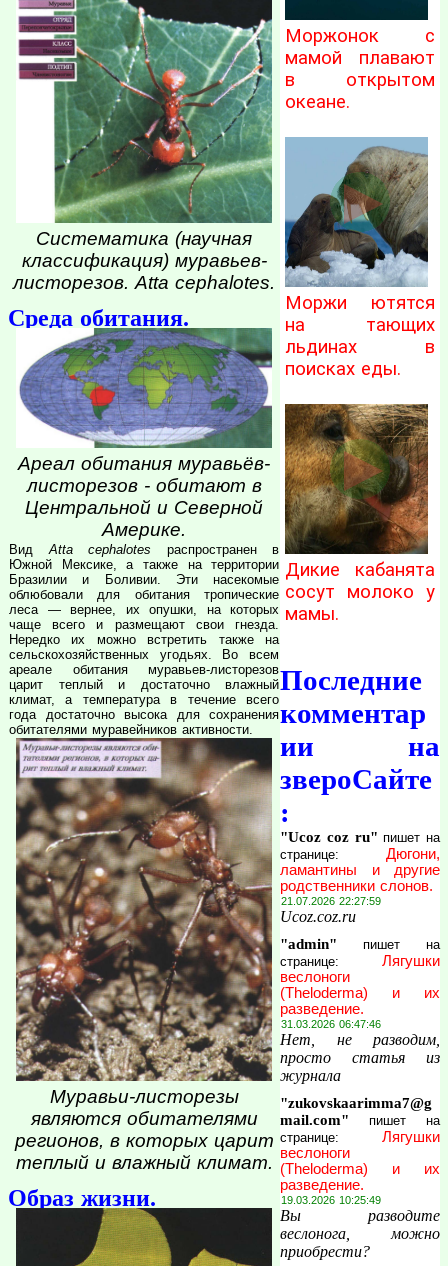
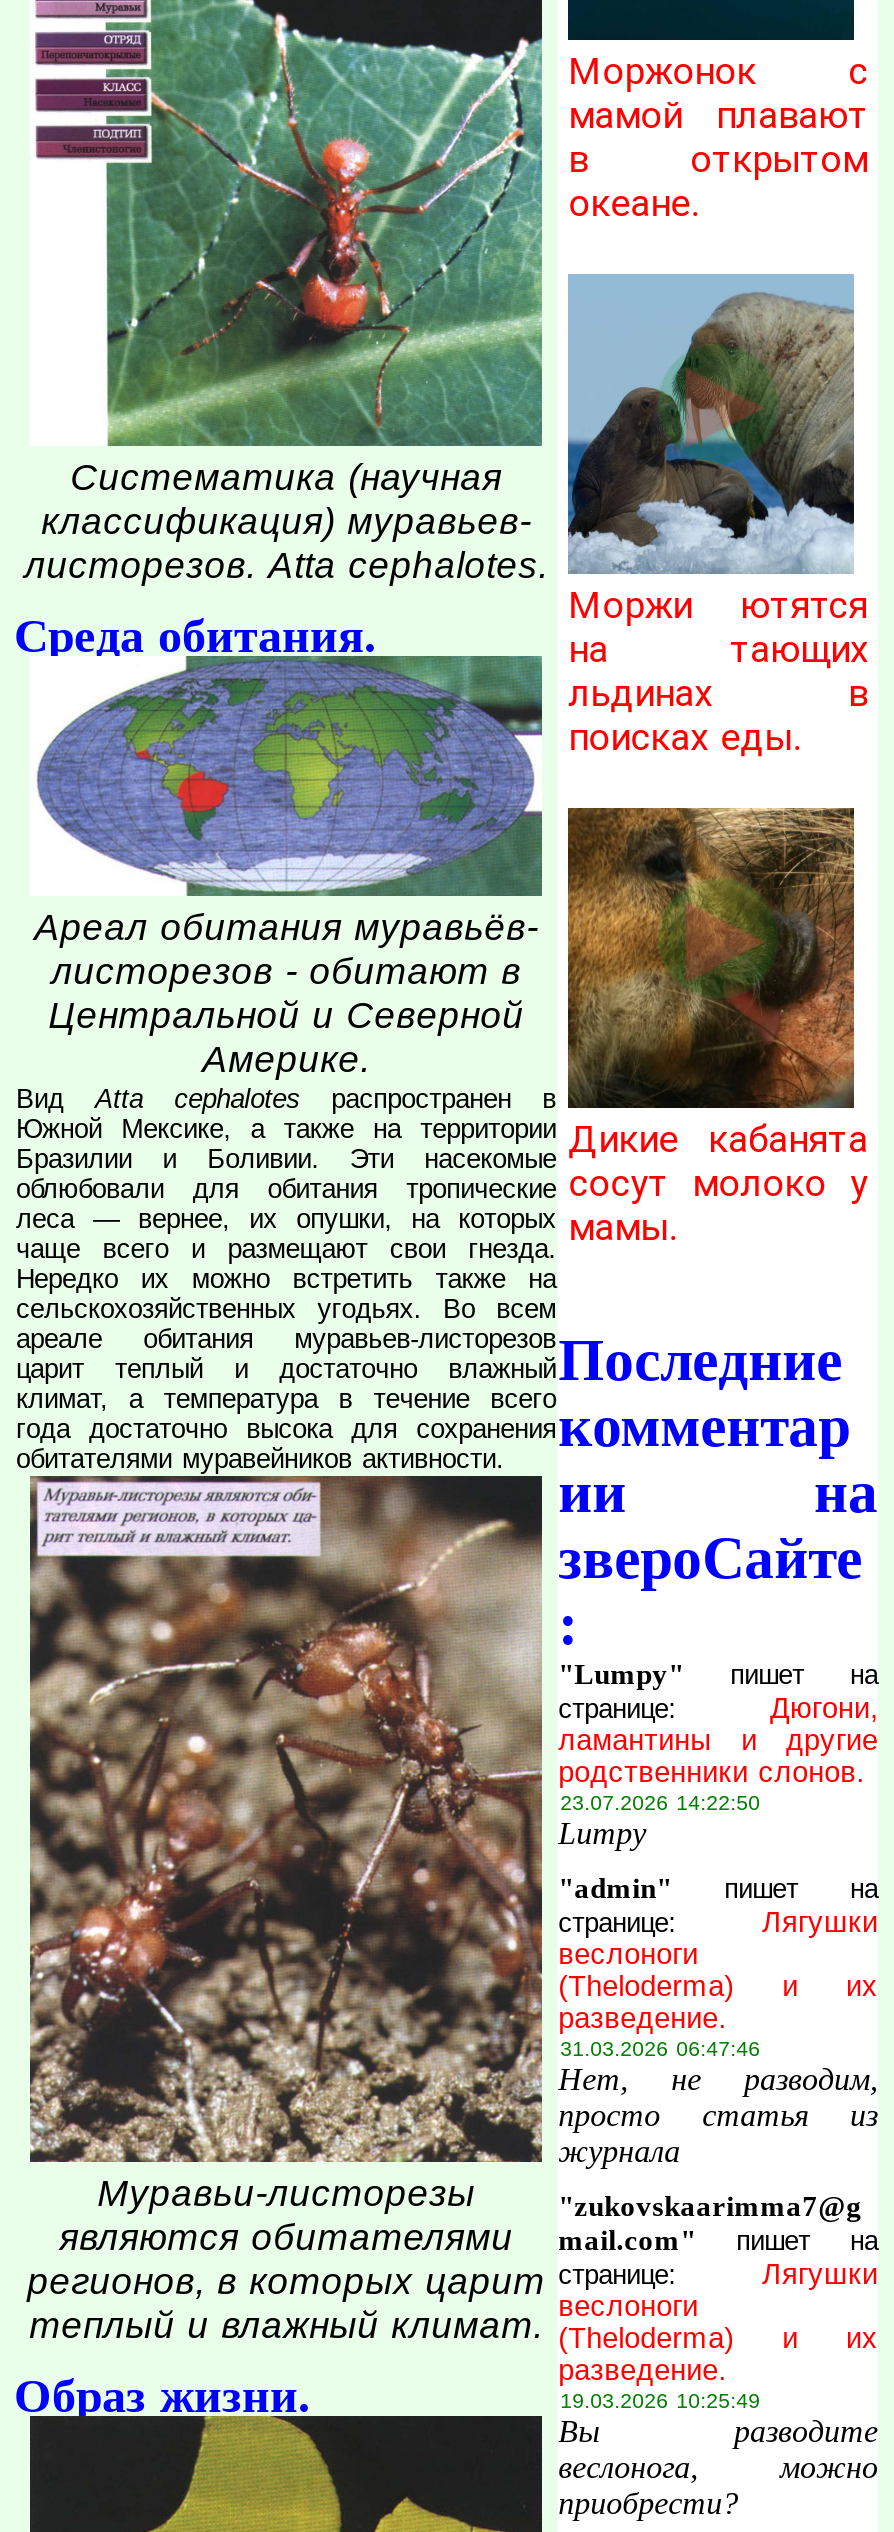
- "Ucoz coz ru" пишет на
+ "Lumpy" пишет на

- 21.07.2026 22:27:59
- Ucoz.coz.ru
+ 23.07.2026 14:22:50
+ Lumpy
